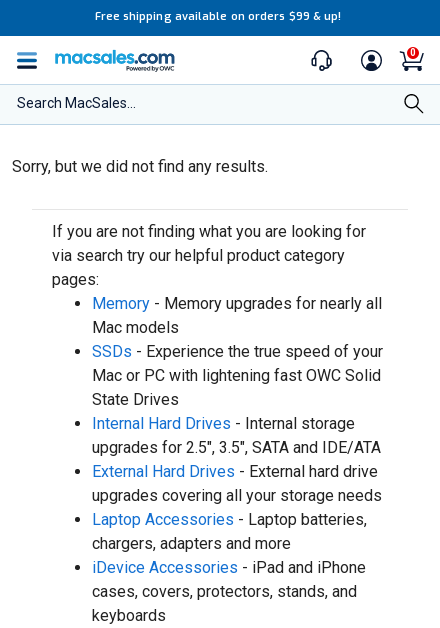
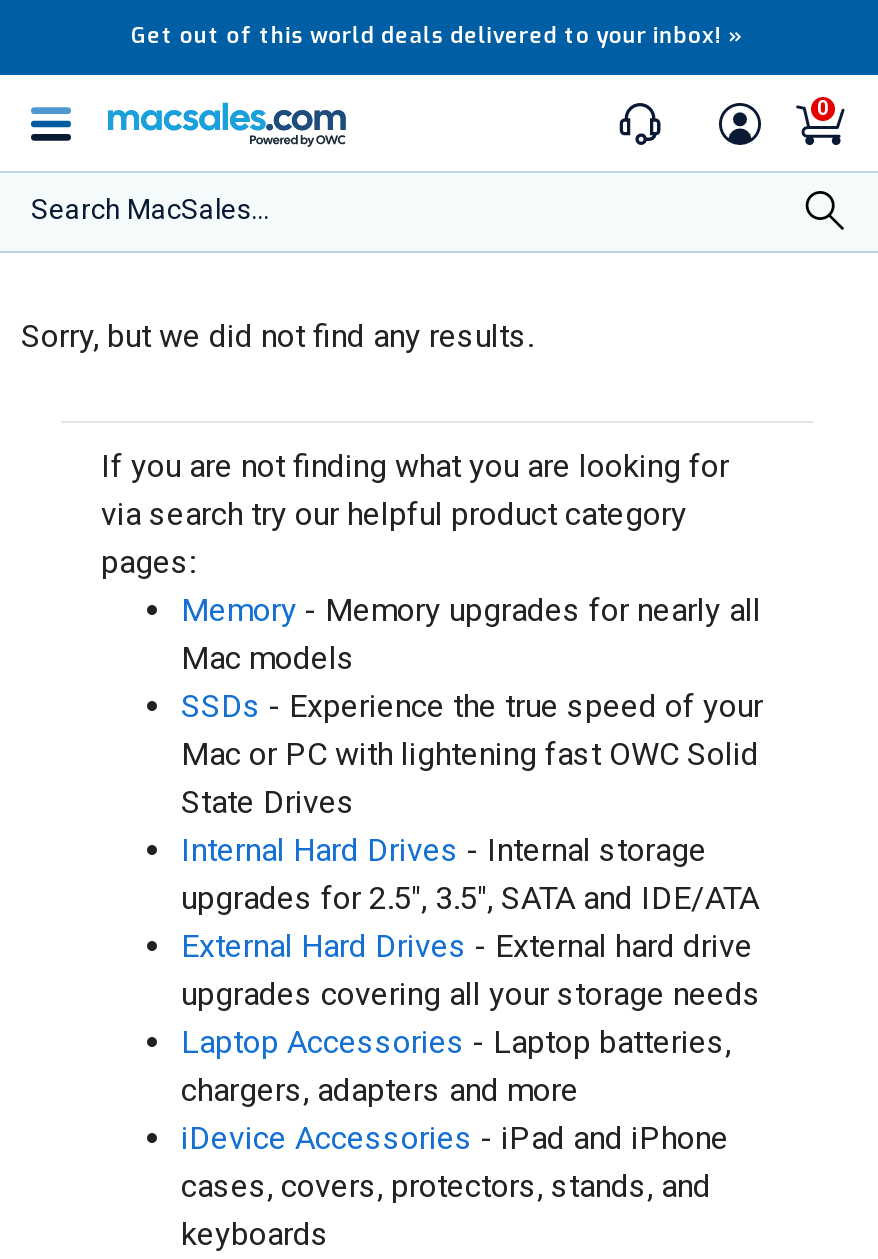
- Free shipping available on orders $99 & up!
+ Get out of this world deals delivered to your inbox! »
